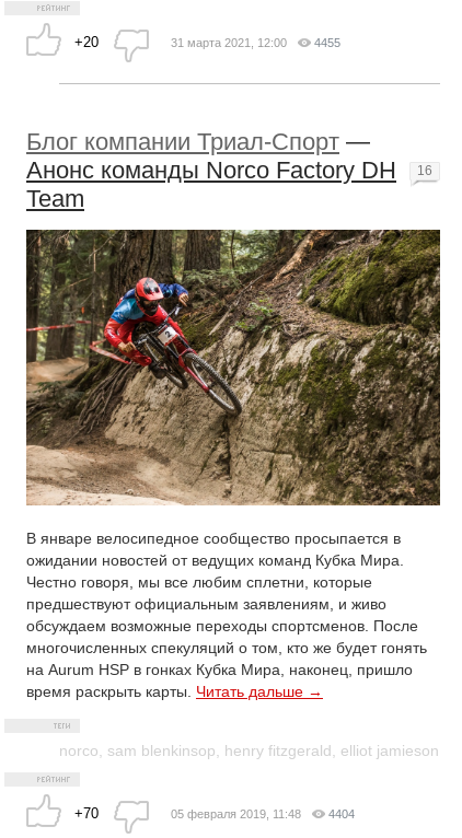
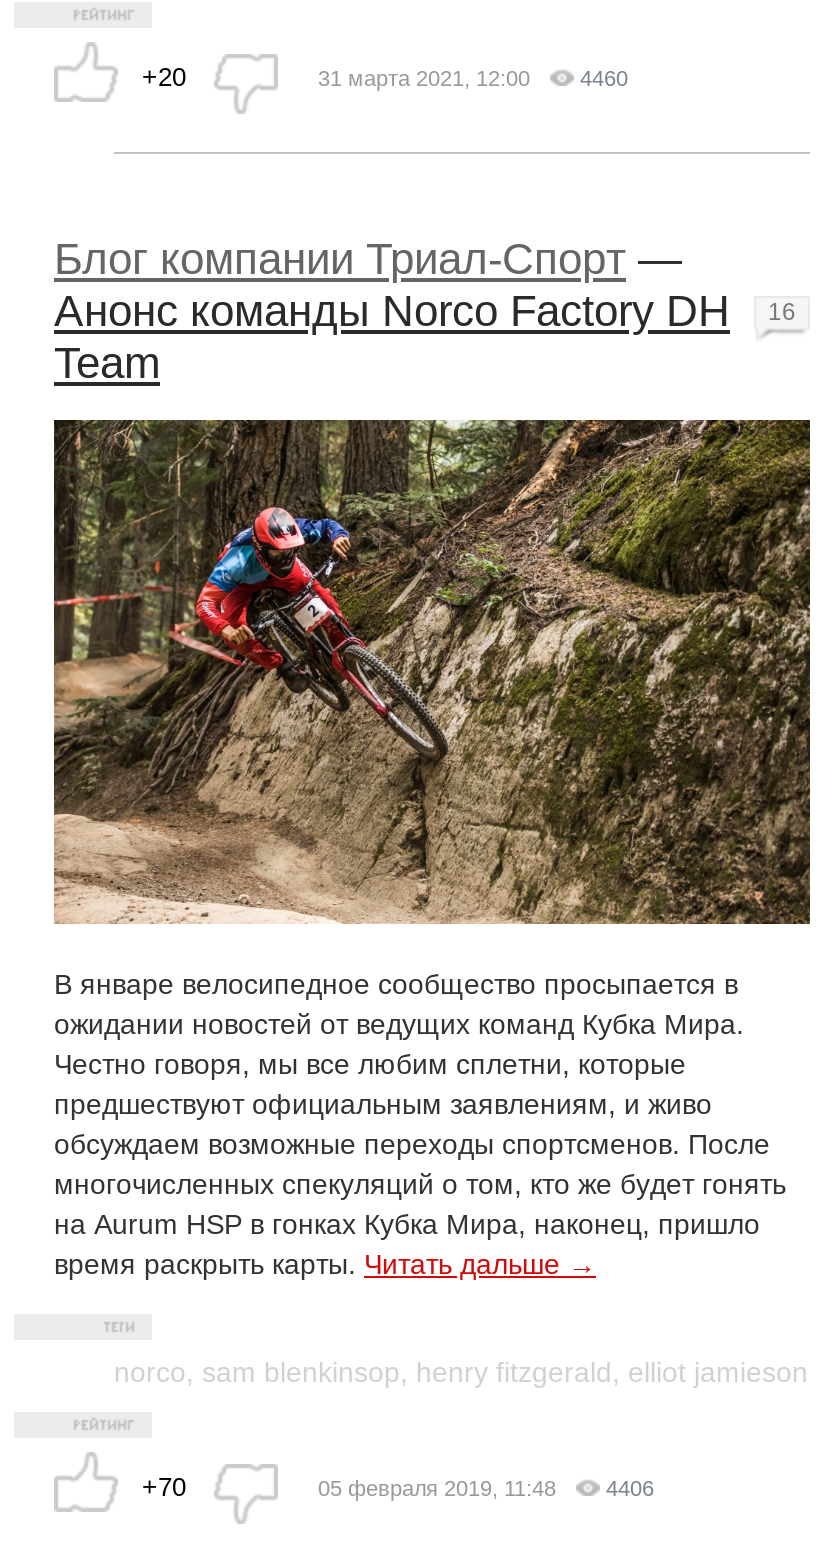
- 4455
+ 4460

- 4404
+ 4406
